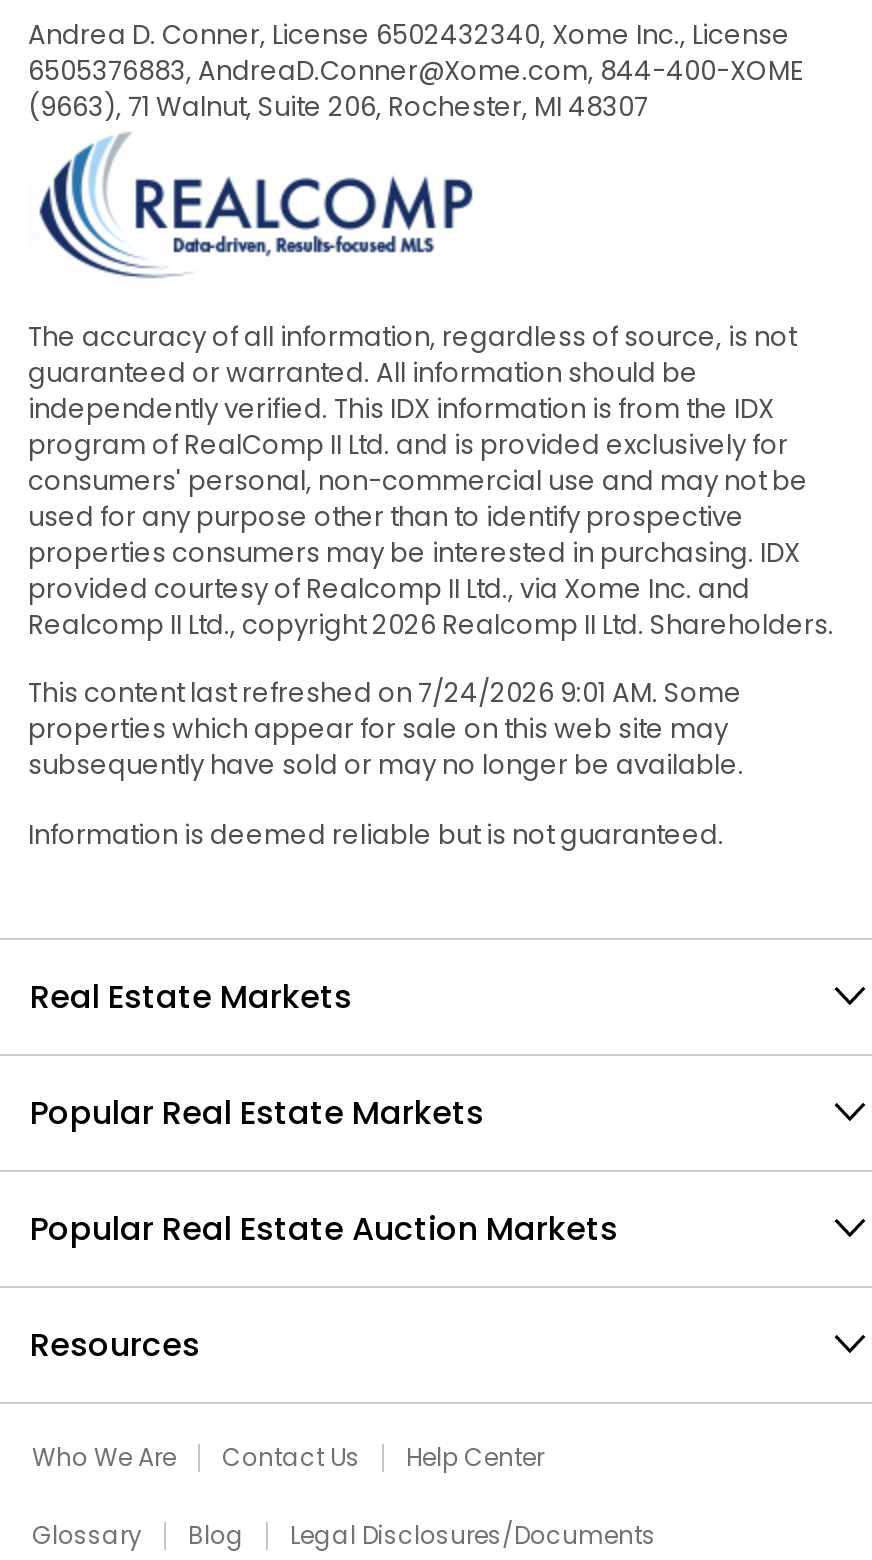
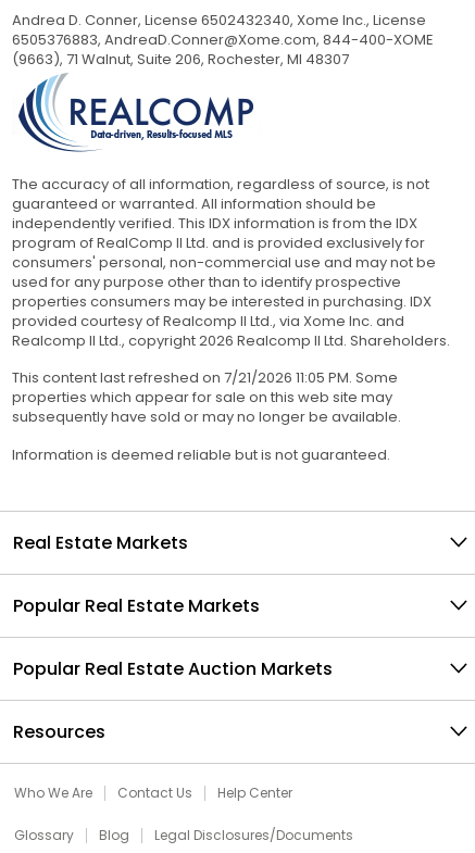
- This content last refreshed on 7/24/2026 9:01 AM. Some
+ This content last refreshed on 7/21/2026 11:05 PM. Some
